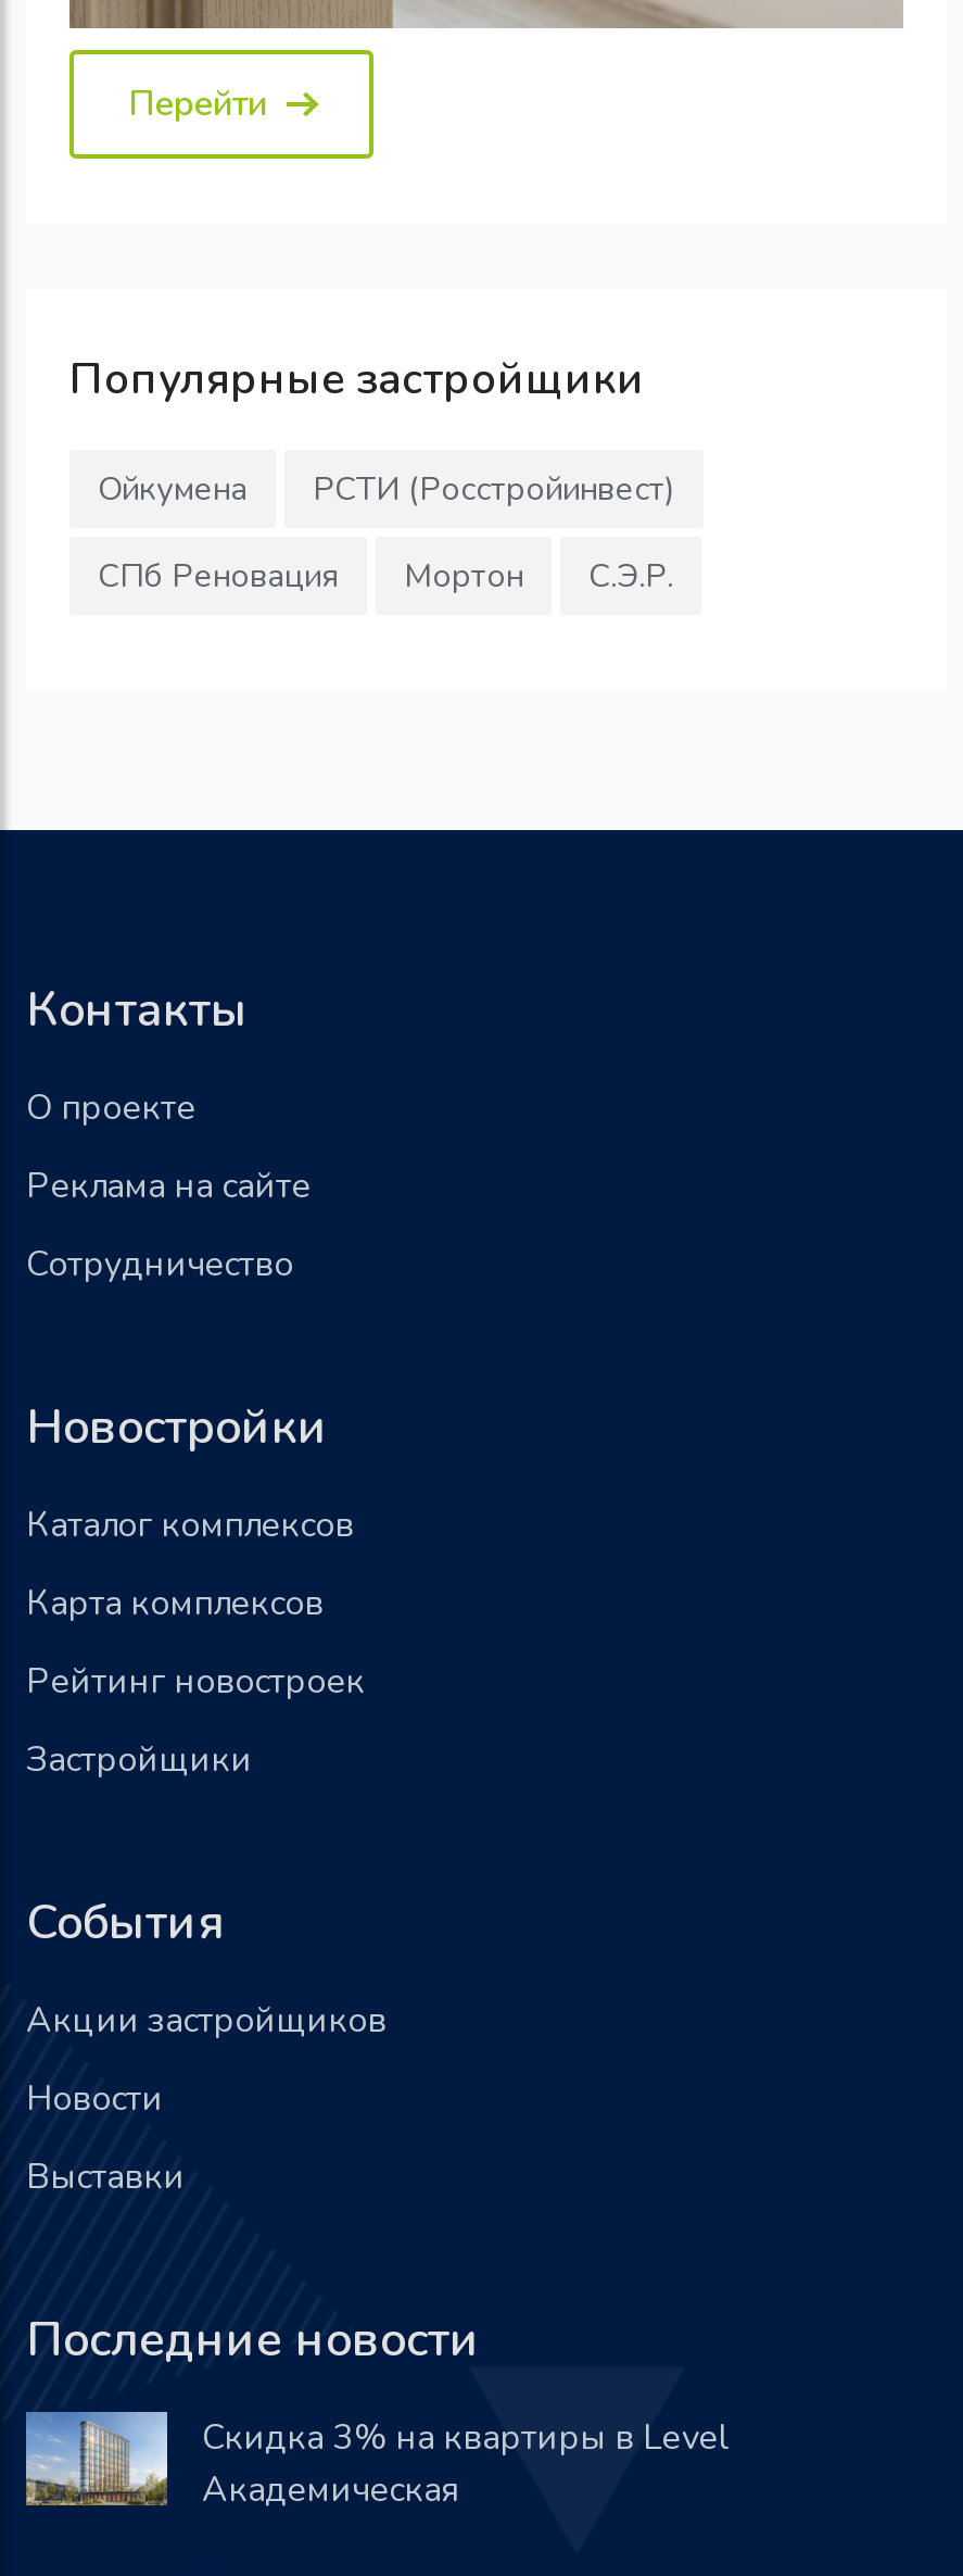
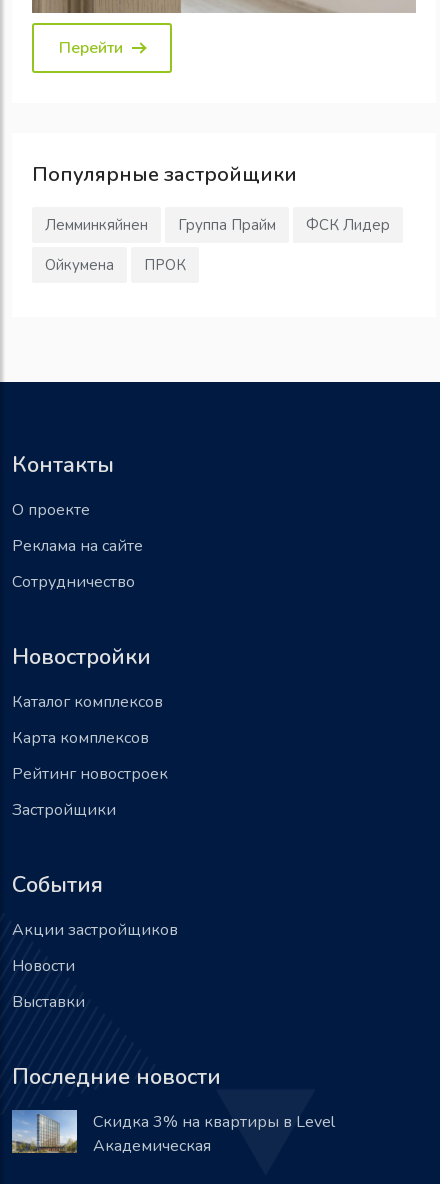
+ Лемминкяйнен
+ Группа Прайм
+ ФСК Лидер

- РСТИ (Росстройинвест)
- СПб Реновация
- Мортон
- С.Э.Р.
+ ПРОК

moved down: Ойкумена
